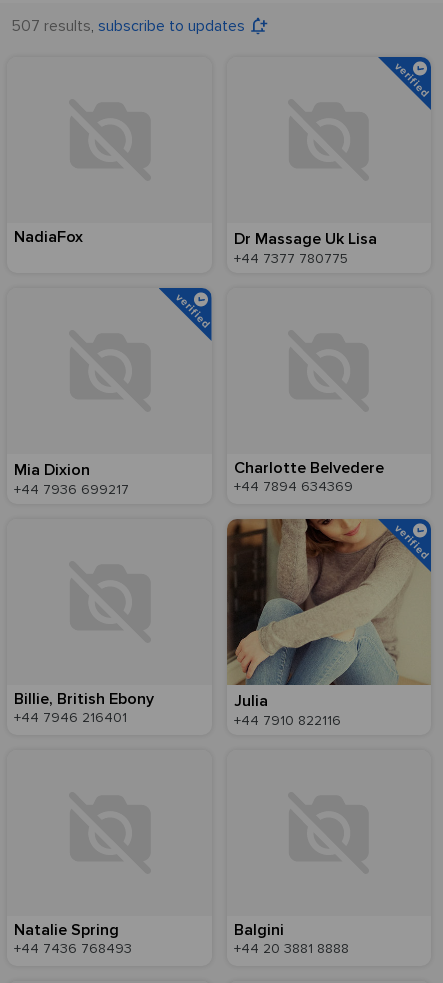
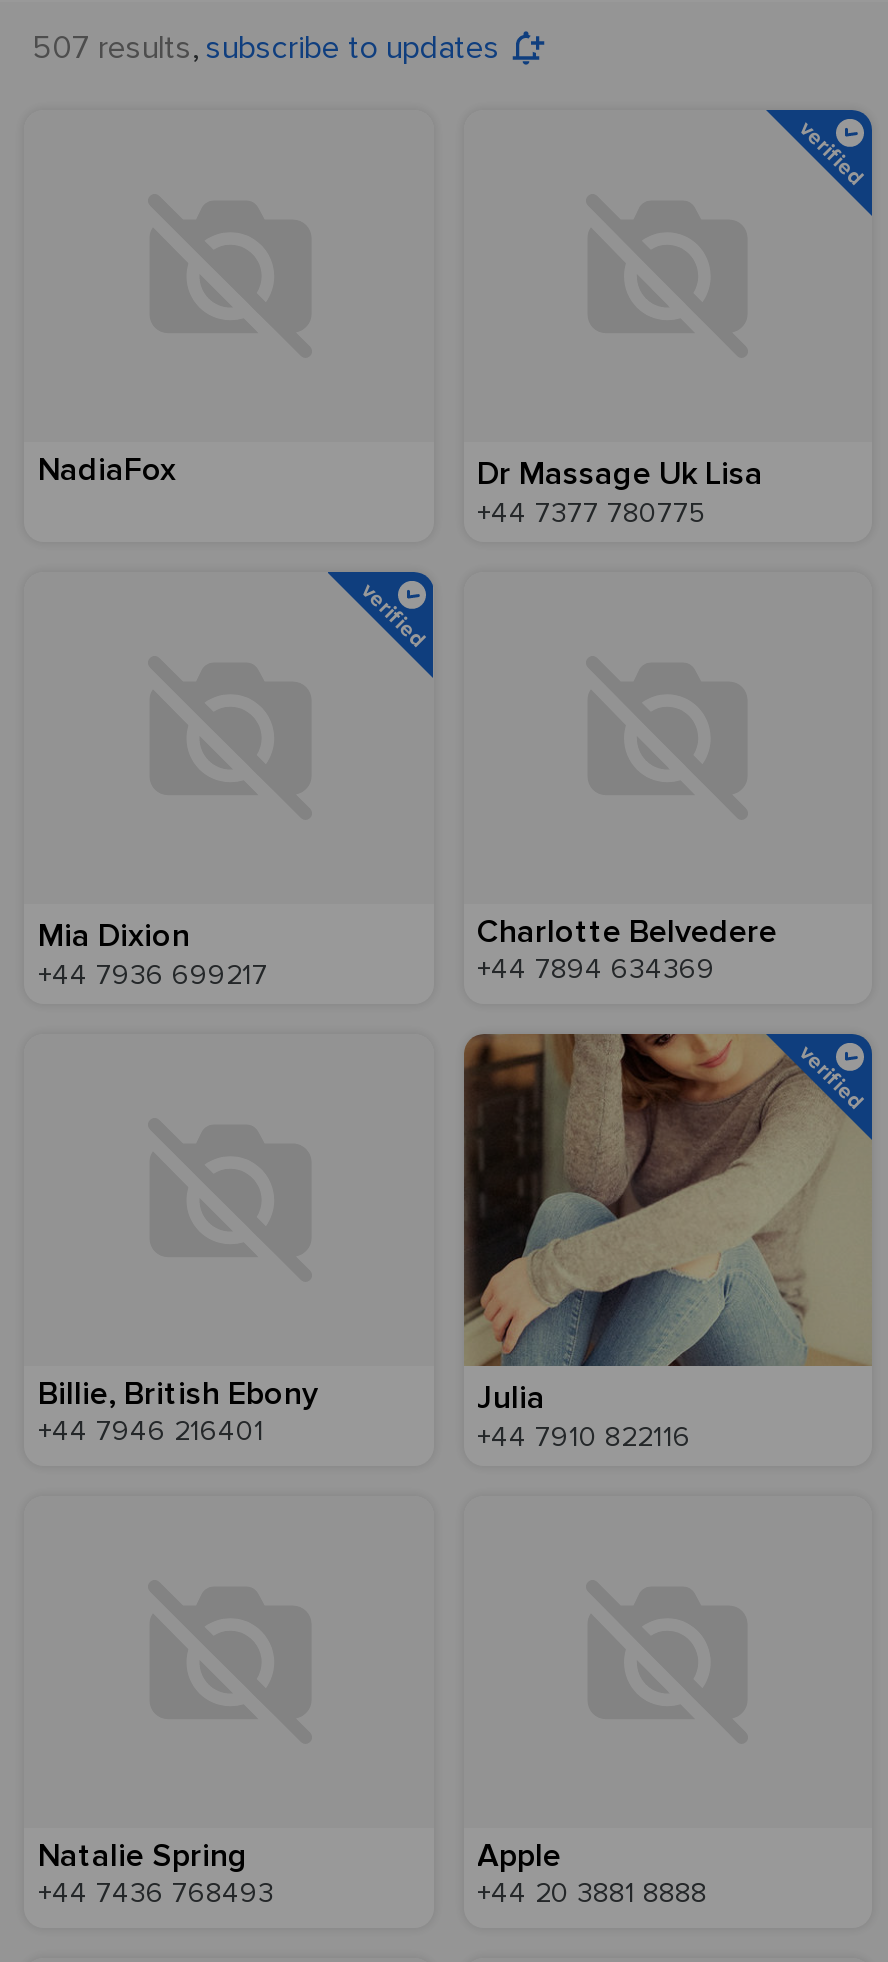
- Balgini
+ Apple
